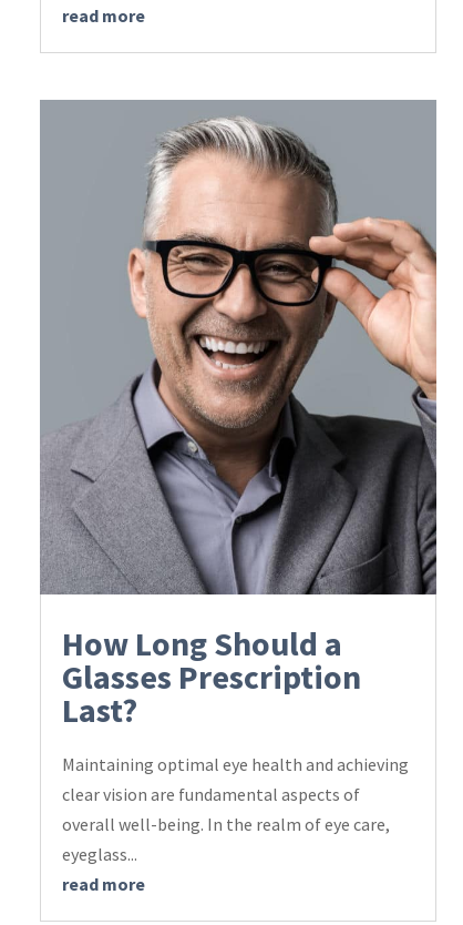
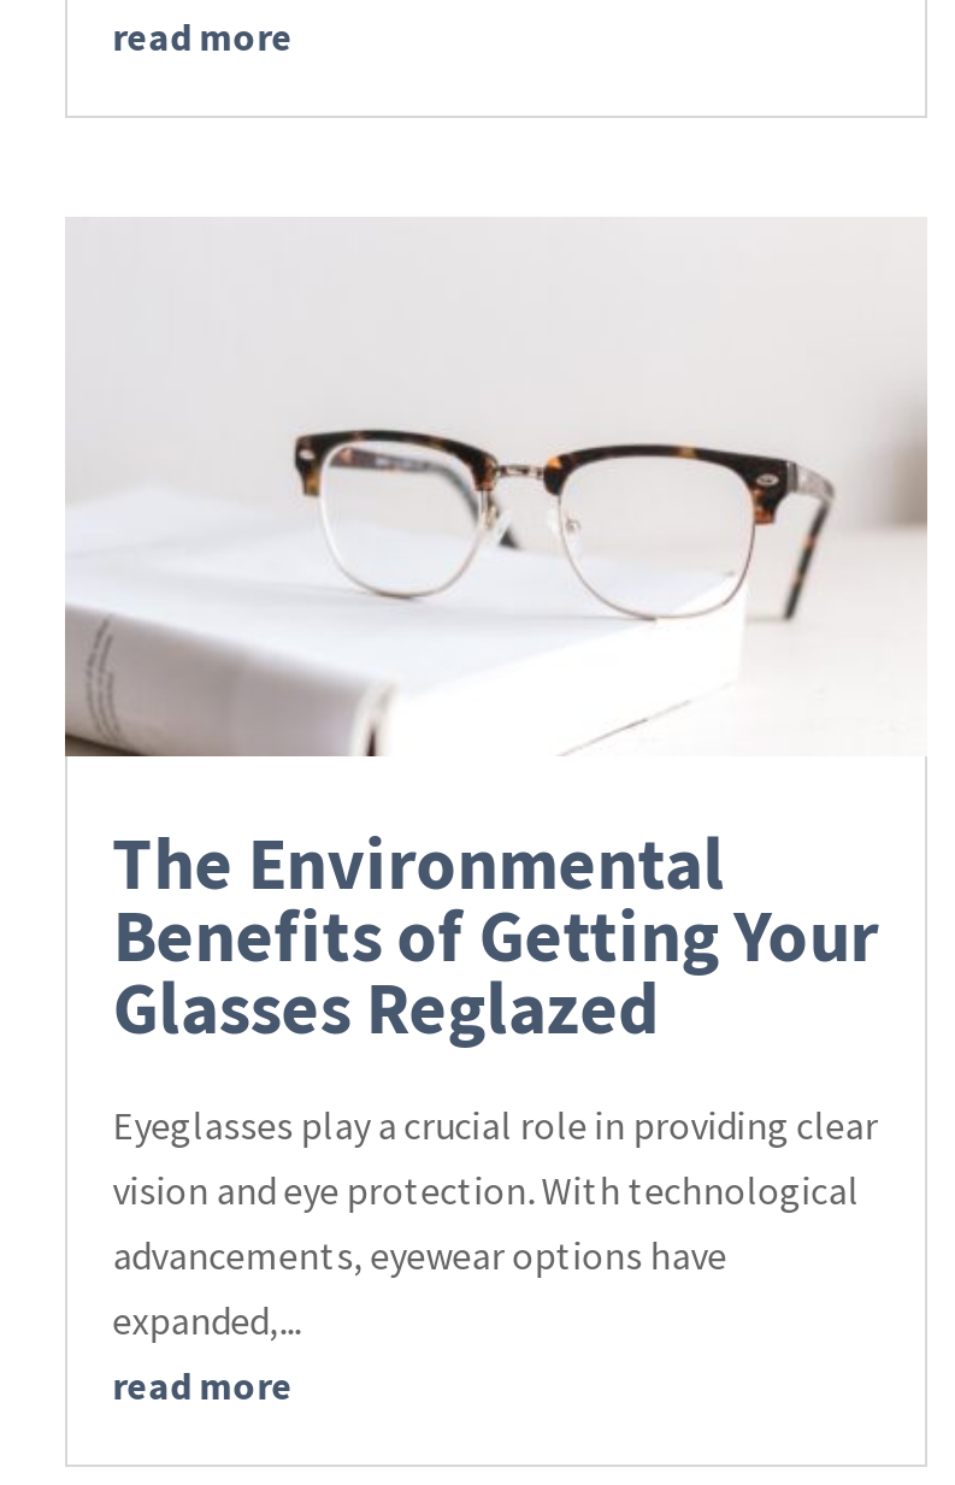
- [image]
- How Long Should a
- Glasses Prescription
- Last?
- Maintaining optimal eye health and achieving
- clear vision are fundamental aspects of
- overall well-being. In the realm of eye care,
- eyeglass...
+ [image]
+ The Environmental
+ Benefits of Getting Your
+ Glasses Reglazed
+ Eyeglasses play a crucial role in providing clear
+ vision and eye protection. With technological
+ advancements, eyewear options have
+ expanded,...
